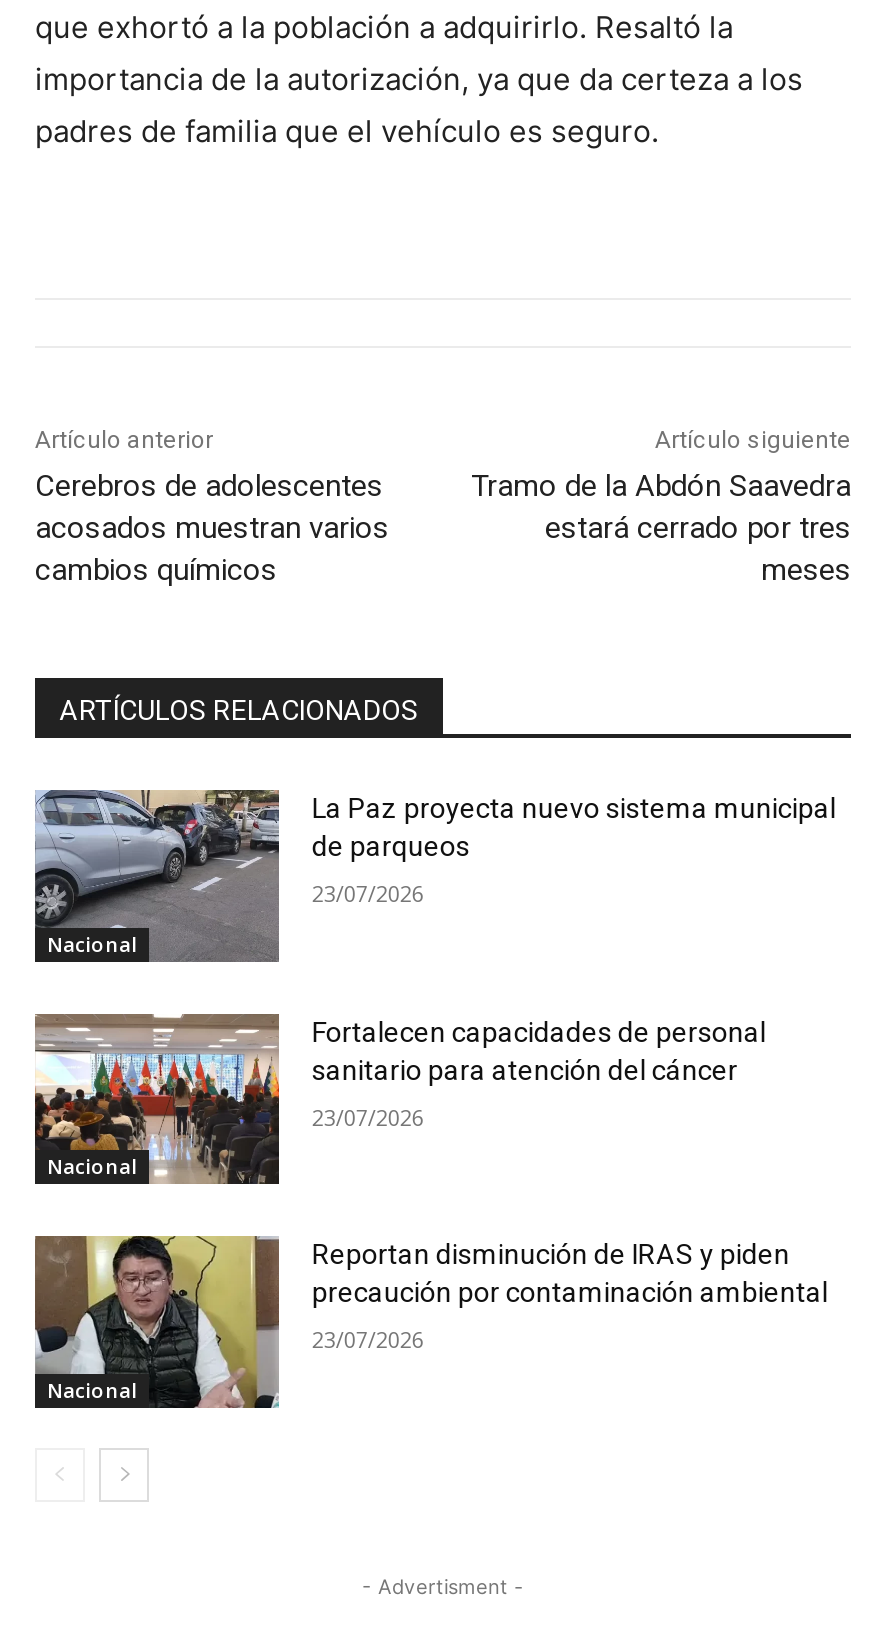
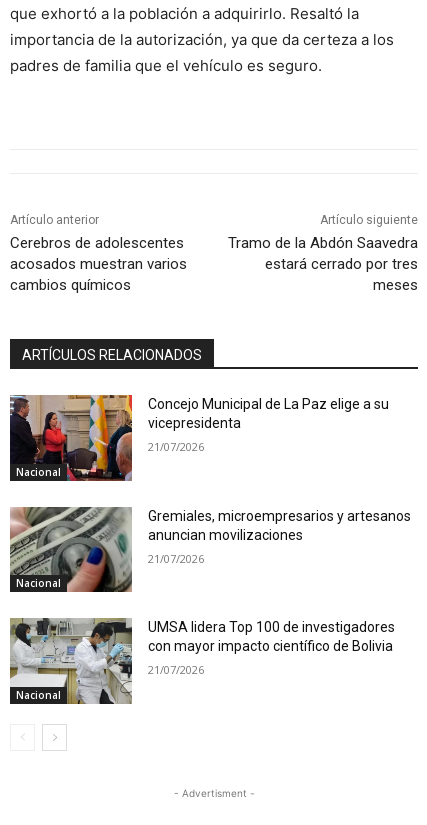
- [image]
- La Paz proyecta nuevo sistema municipal
- de parqueos
+ [image]
+ Concejo Municipal de La Paz elige a su
+ vicepresidenta

- 23/07/2026
+ 21/07/2026

- [image]
- Fortalecen capacidades de personal
- sanitario para atención del cáncer
+ [image]
+ Gremiales, microempresarios y artesanos
+ anuncian movilizaciones

- 23/07/2026
+ 21/07/2026

- [image]
- Reportan disminución de IRAS y piden
- precaución por contaminación ambiental
+ [image]
+ UMSA lidera Top 100 de investigadores
+ con mayor impacto científico de Bolivia

- 23/07/2026
+ 21/07/2026
